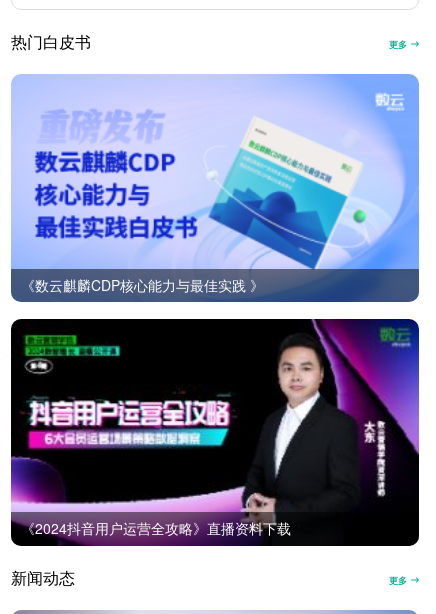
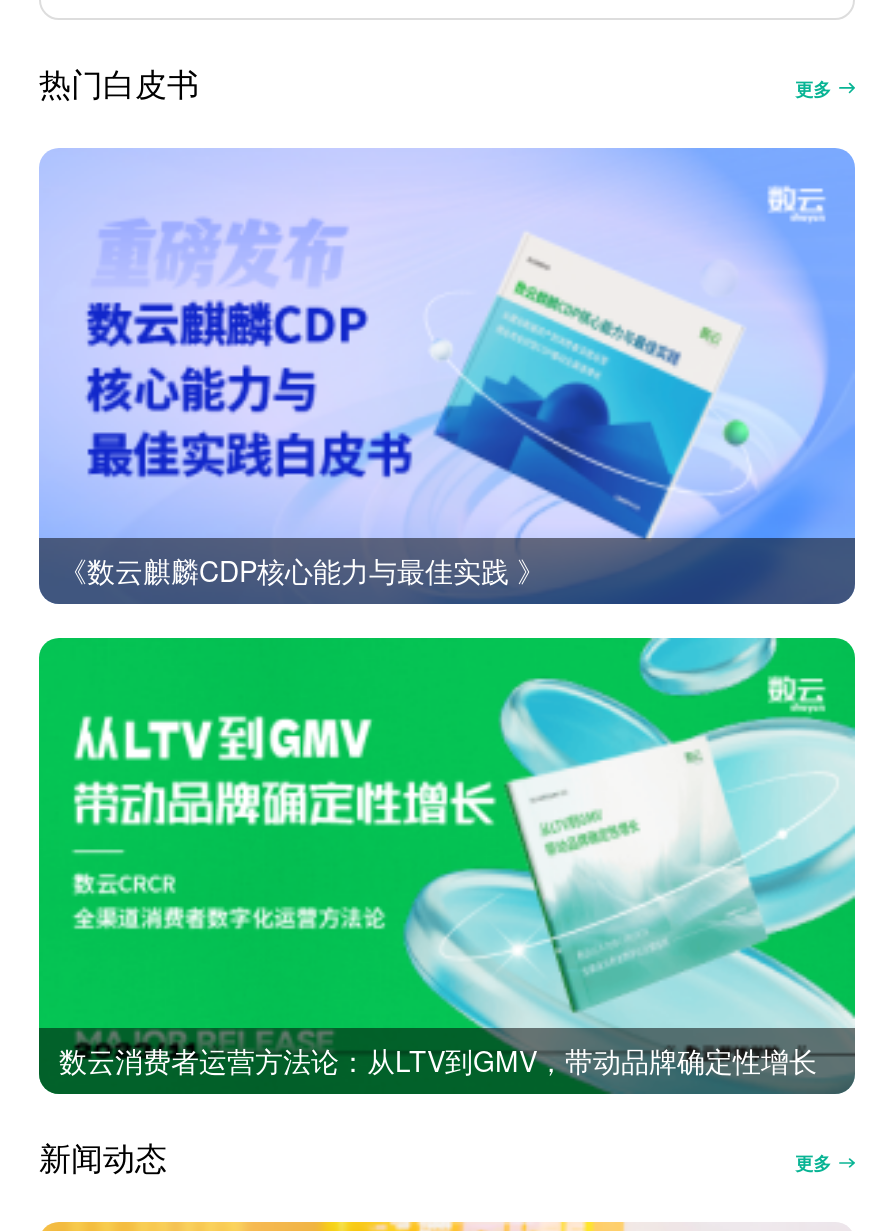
- [image]
- 《2024抖音用户运营全攻略》直播资料下载
+ [image]
+ 数云消费者运营方法论：从LTV到GMV，带动品牌确定性增长
